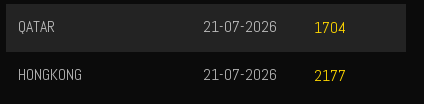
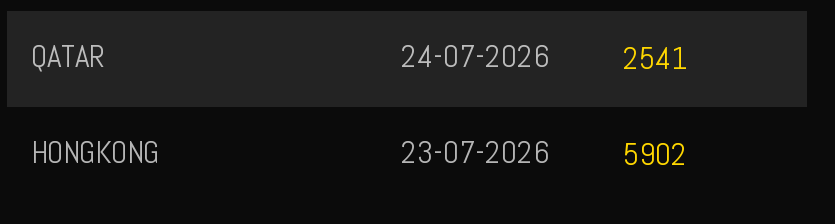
- 21-07-2026
+ 24-07-2026

- 1704
+ 2541

- 21-07-2026
+ 23-07-2026

- 2177
+ 5902
